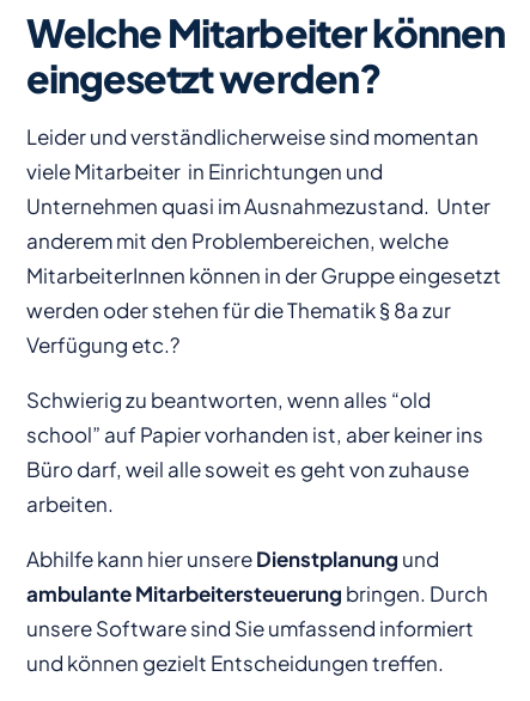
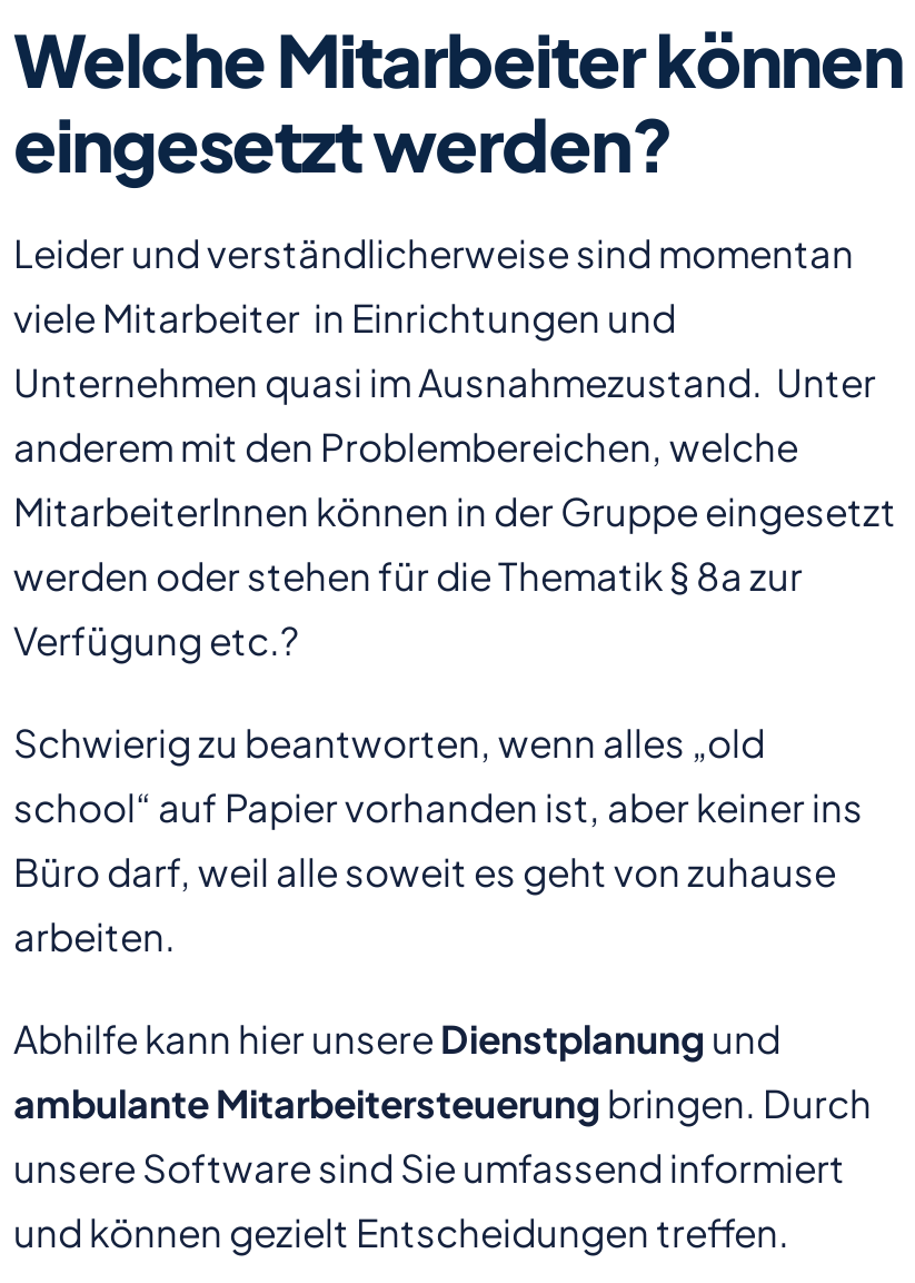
- Schwierig zu beantworten, wenn alles “old
+ Schwierig zu beantworten, wenn alles „old

- school” auf Papier vorhanden ist, aber keiner ins
+ school“ auf Papier vorhanden ist, aber keiner ins
